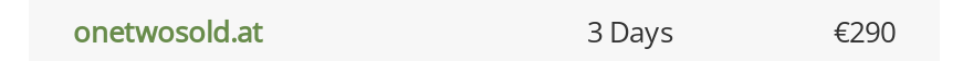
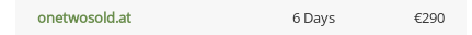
- 3 Days
+ 6 Days
